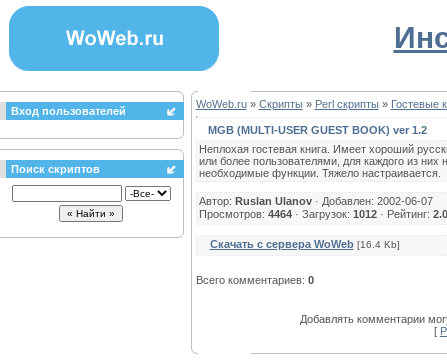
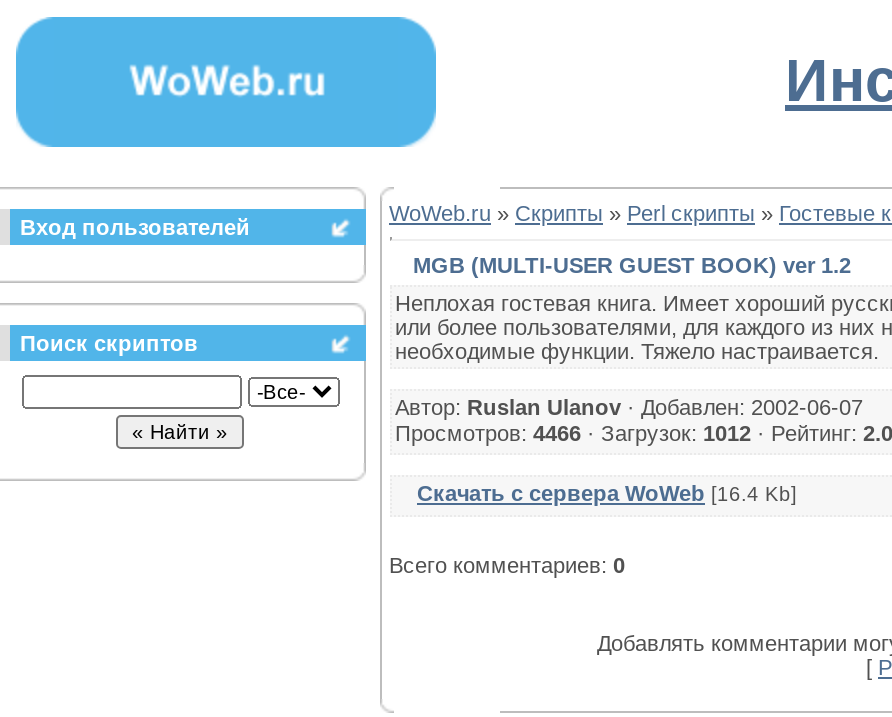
- Просмотров: 4464 · Загрузок: 1012 · Рейтинг: 2.0
+ Просмотров: 4466 · Загрузок: 1012 · Рейтинг: 2.0
